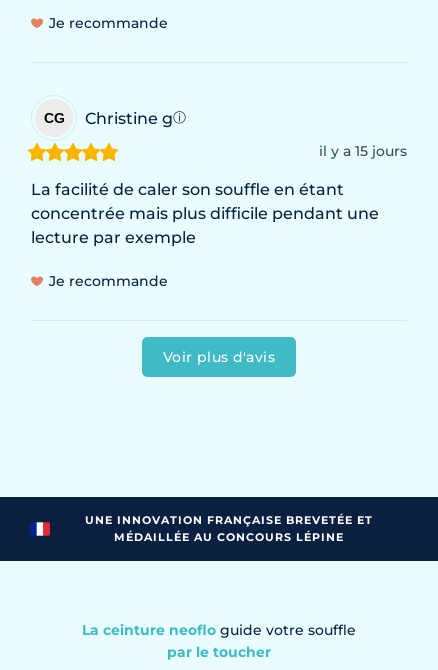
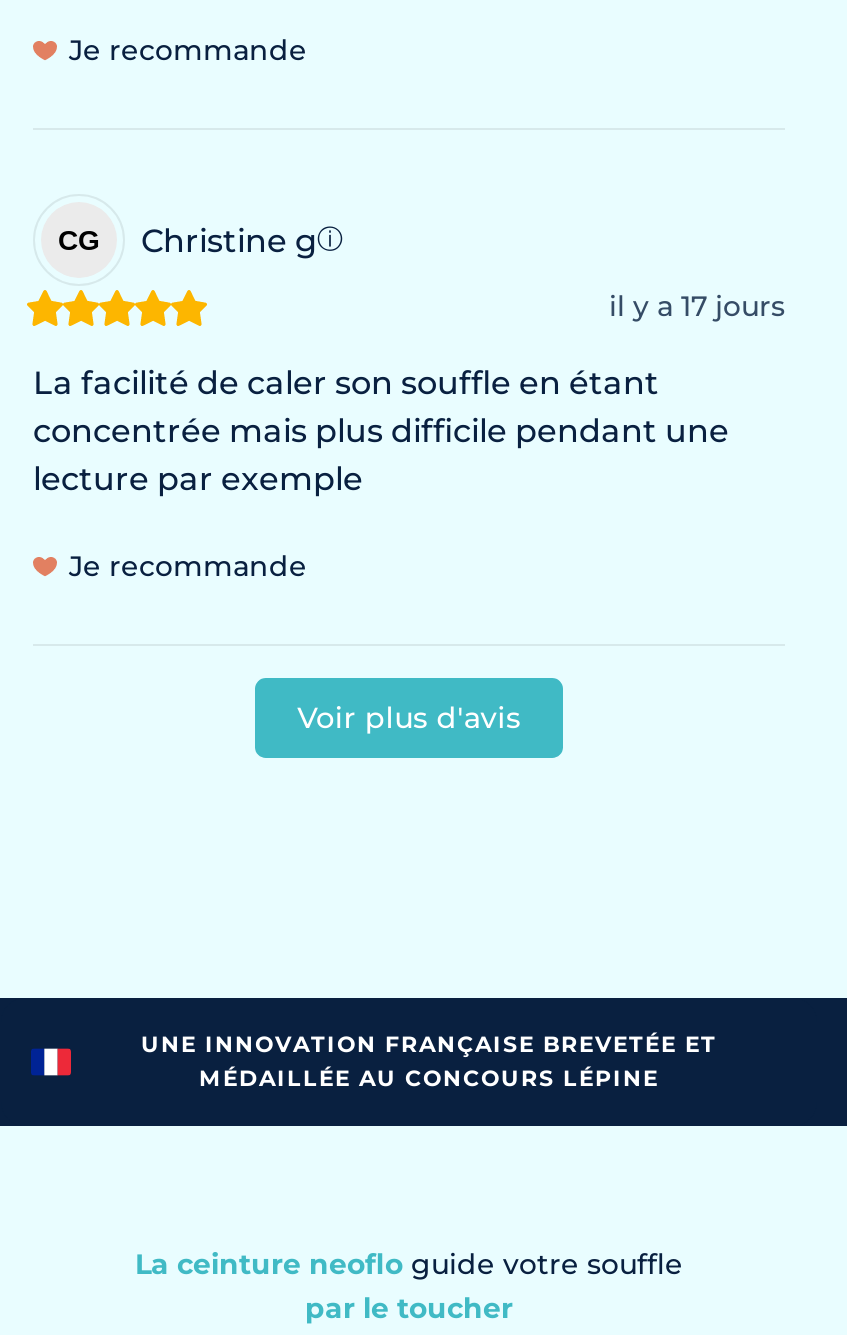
- il y a 15 jours
+ il y a 17 jours
